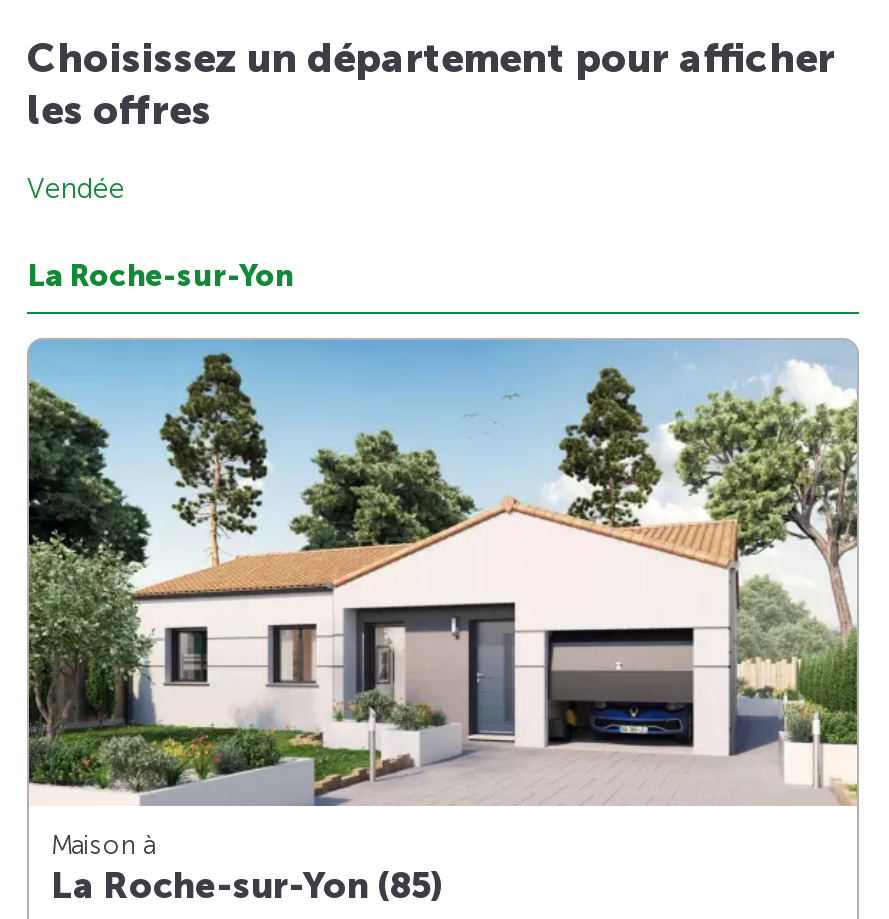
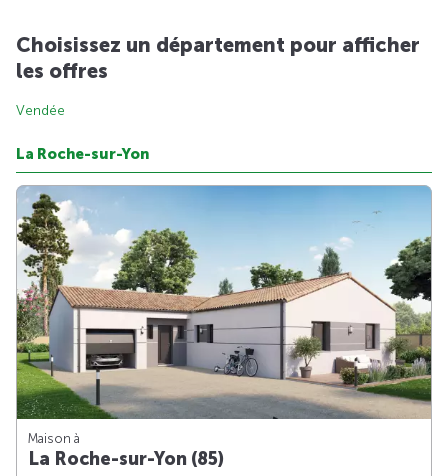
- [image]
+ [image]
